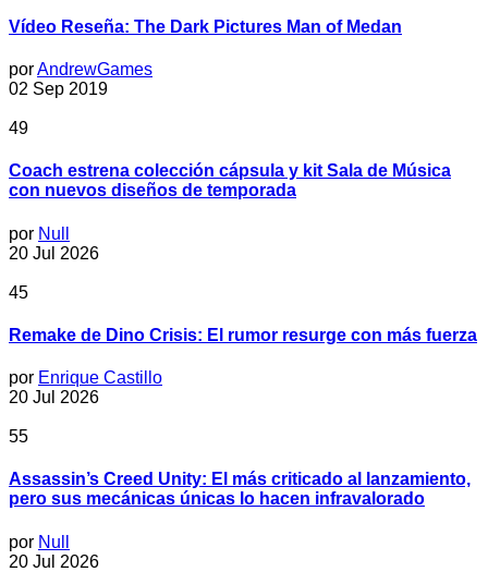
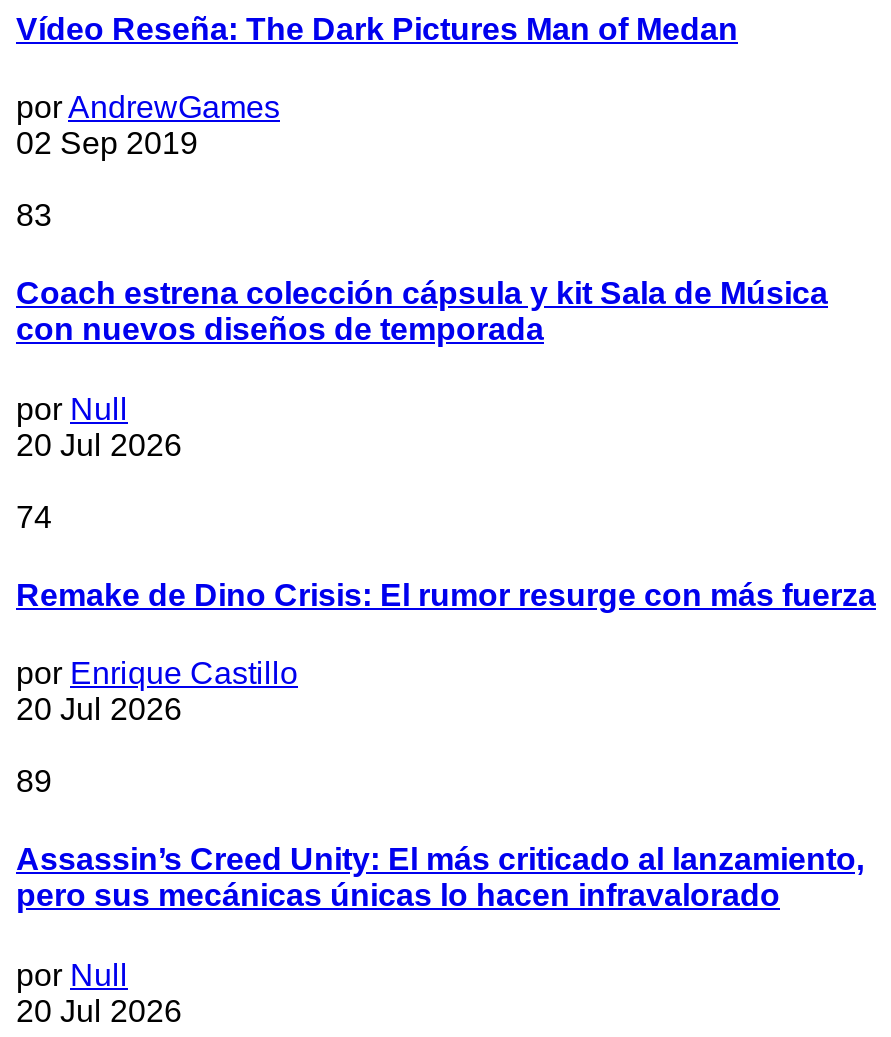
- 49
+ 83

- 45
+ 74

- 55
+ 89
